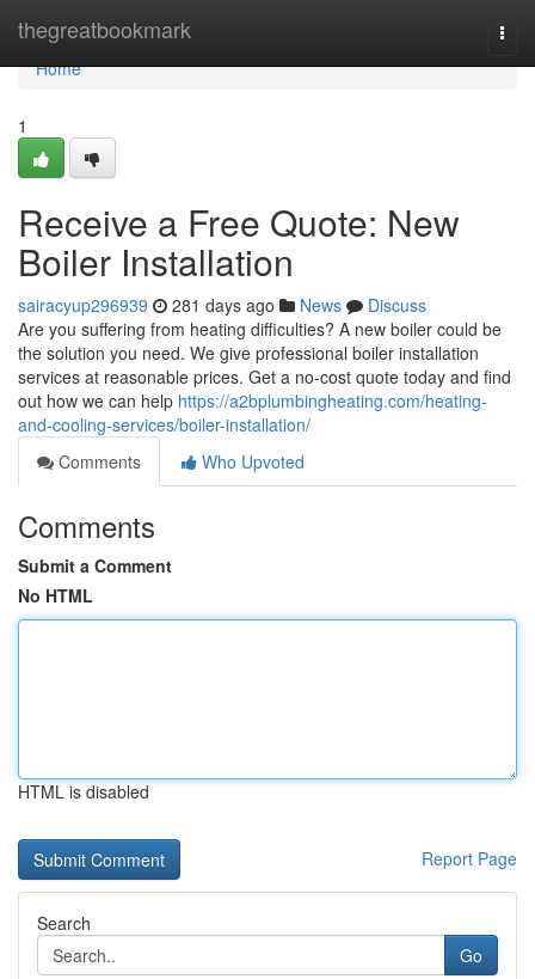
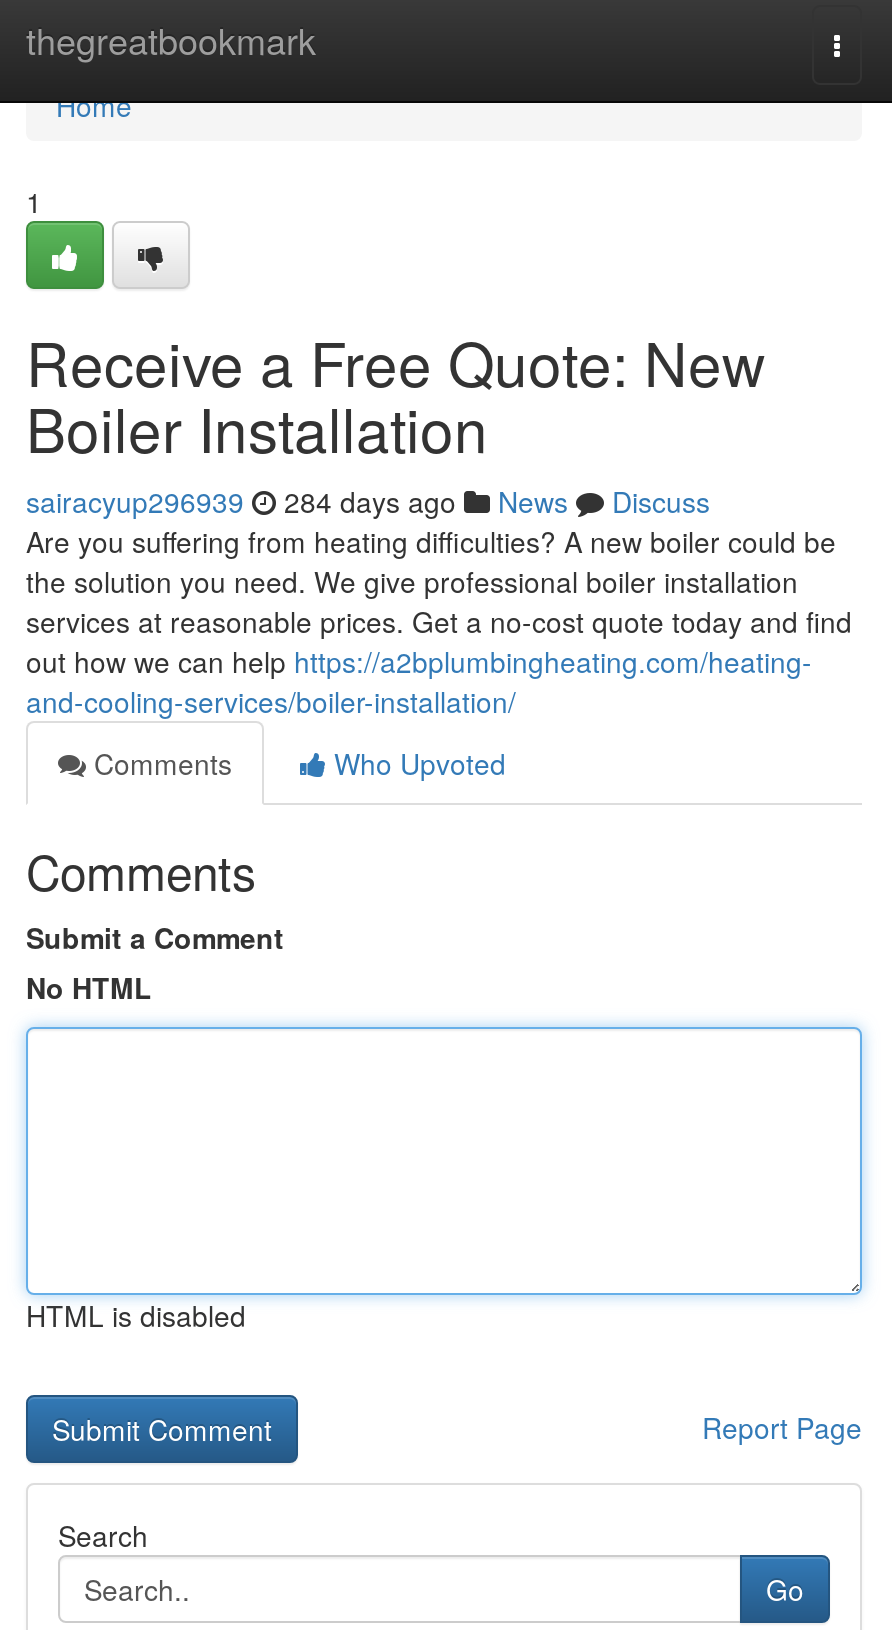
- sairacyup296939 281 days ago News Discuss
+ sairacyup296939 284 days ago News Discuss
